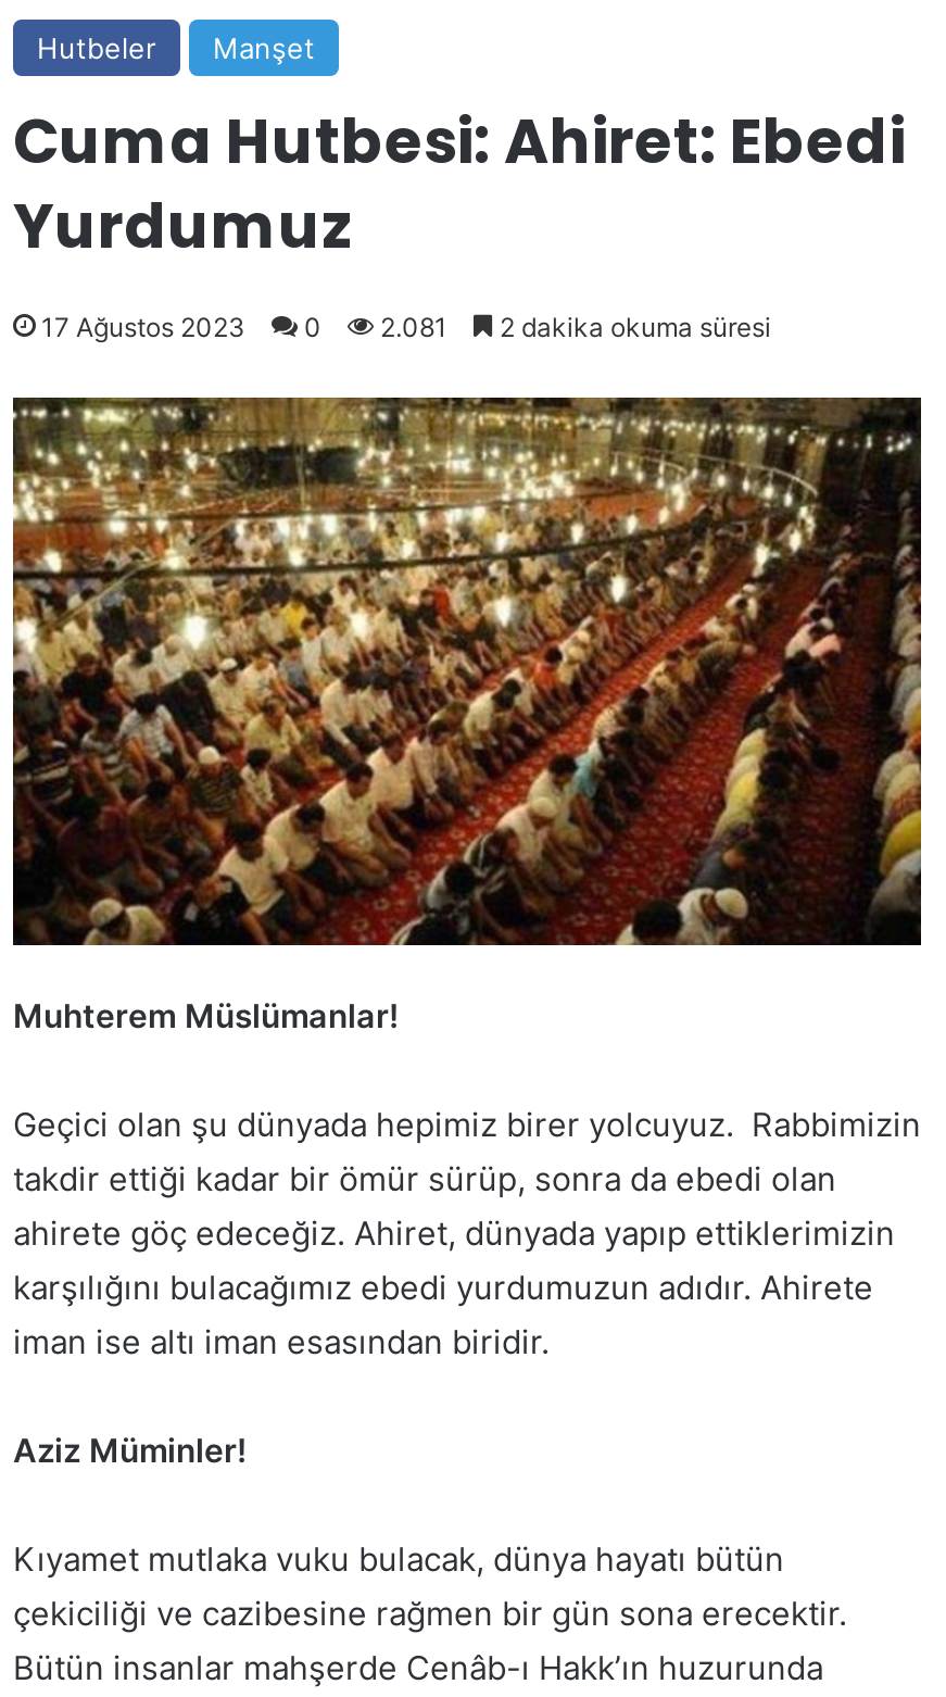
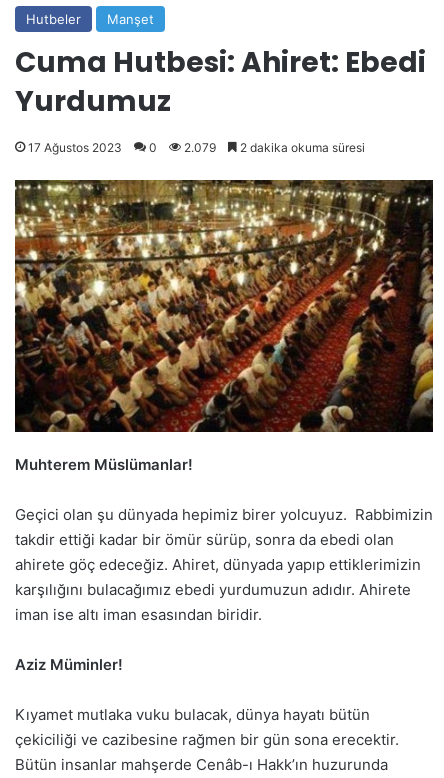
- 17 Ağustos 2023 0 2.081 2 dakika okuma süresi
+ 17 Ağustos 2023 0 2.079 2 dakika okuma süresi
